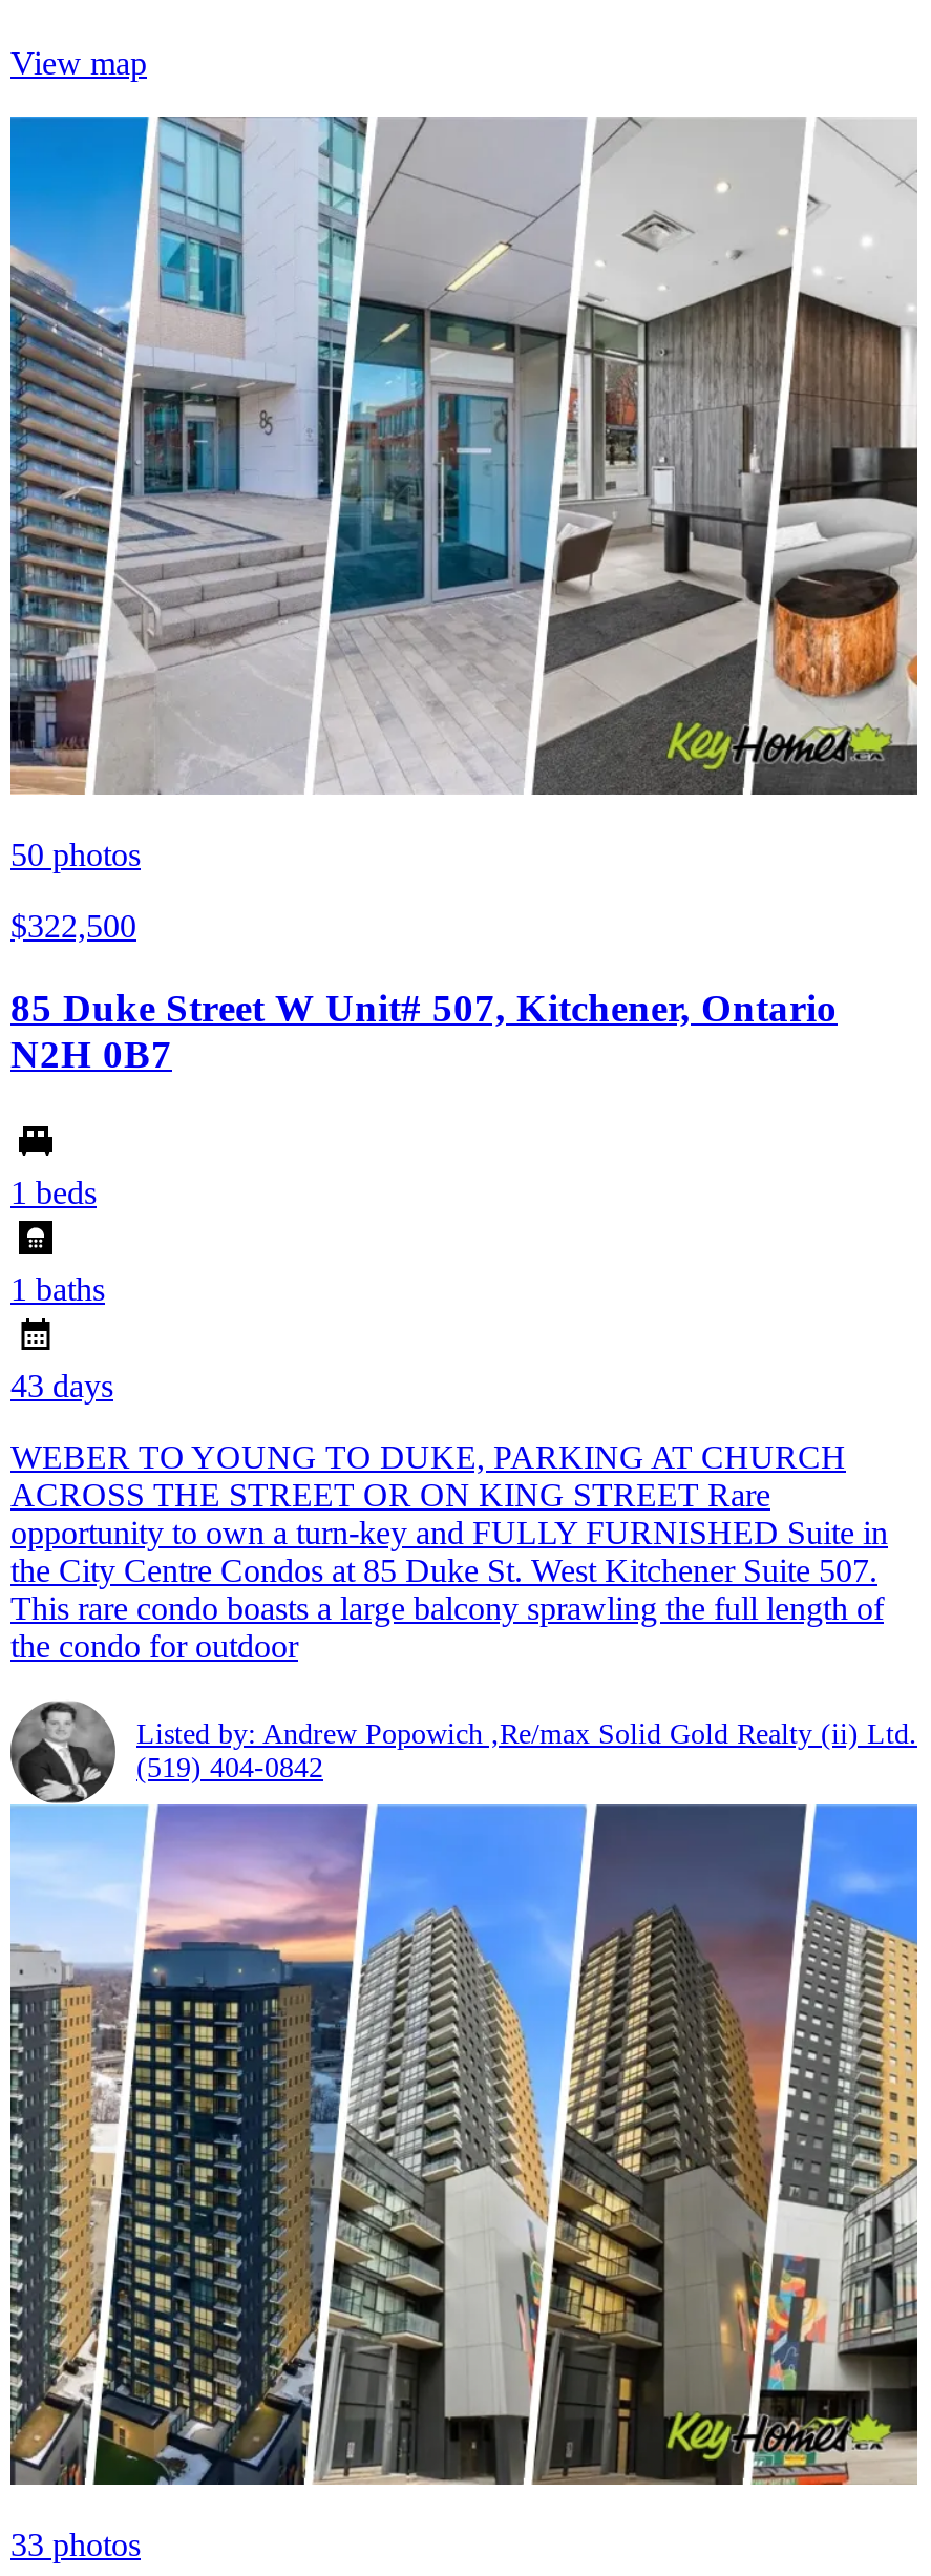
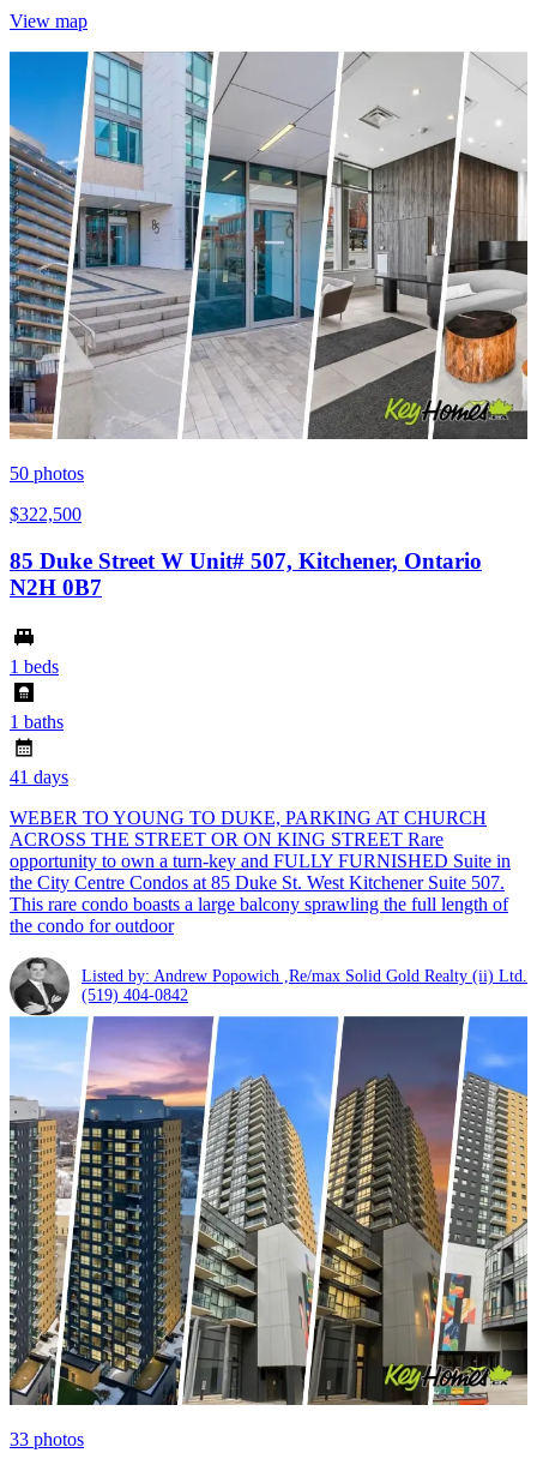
- 43 days
+ 41 days
